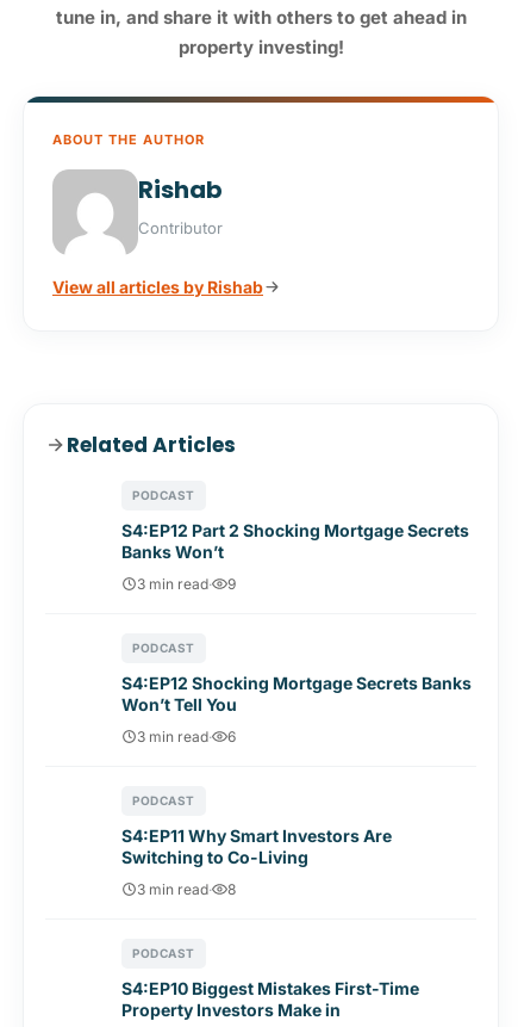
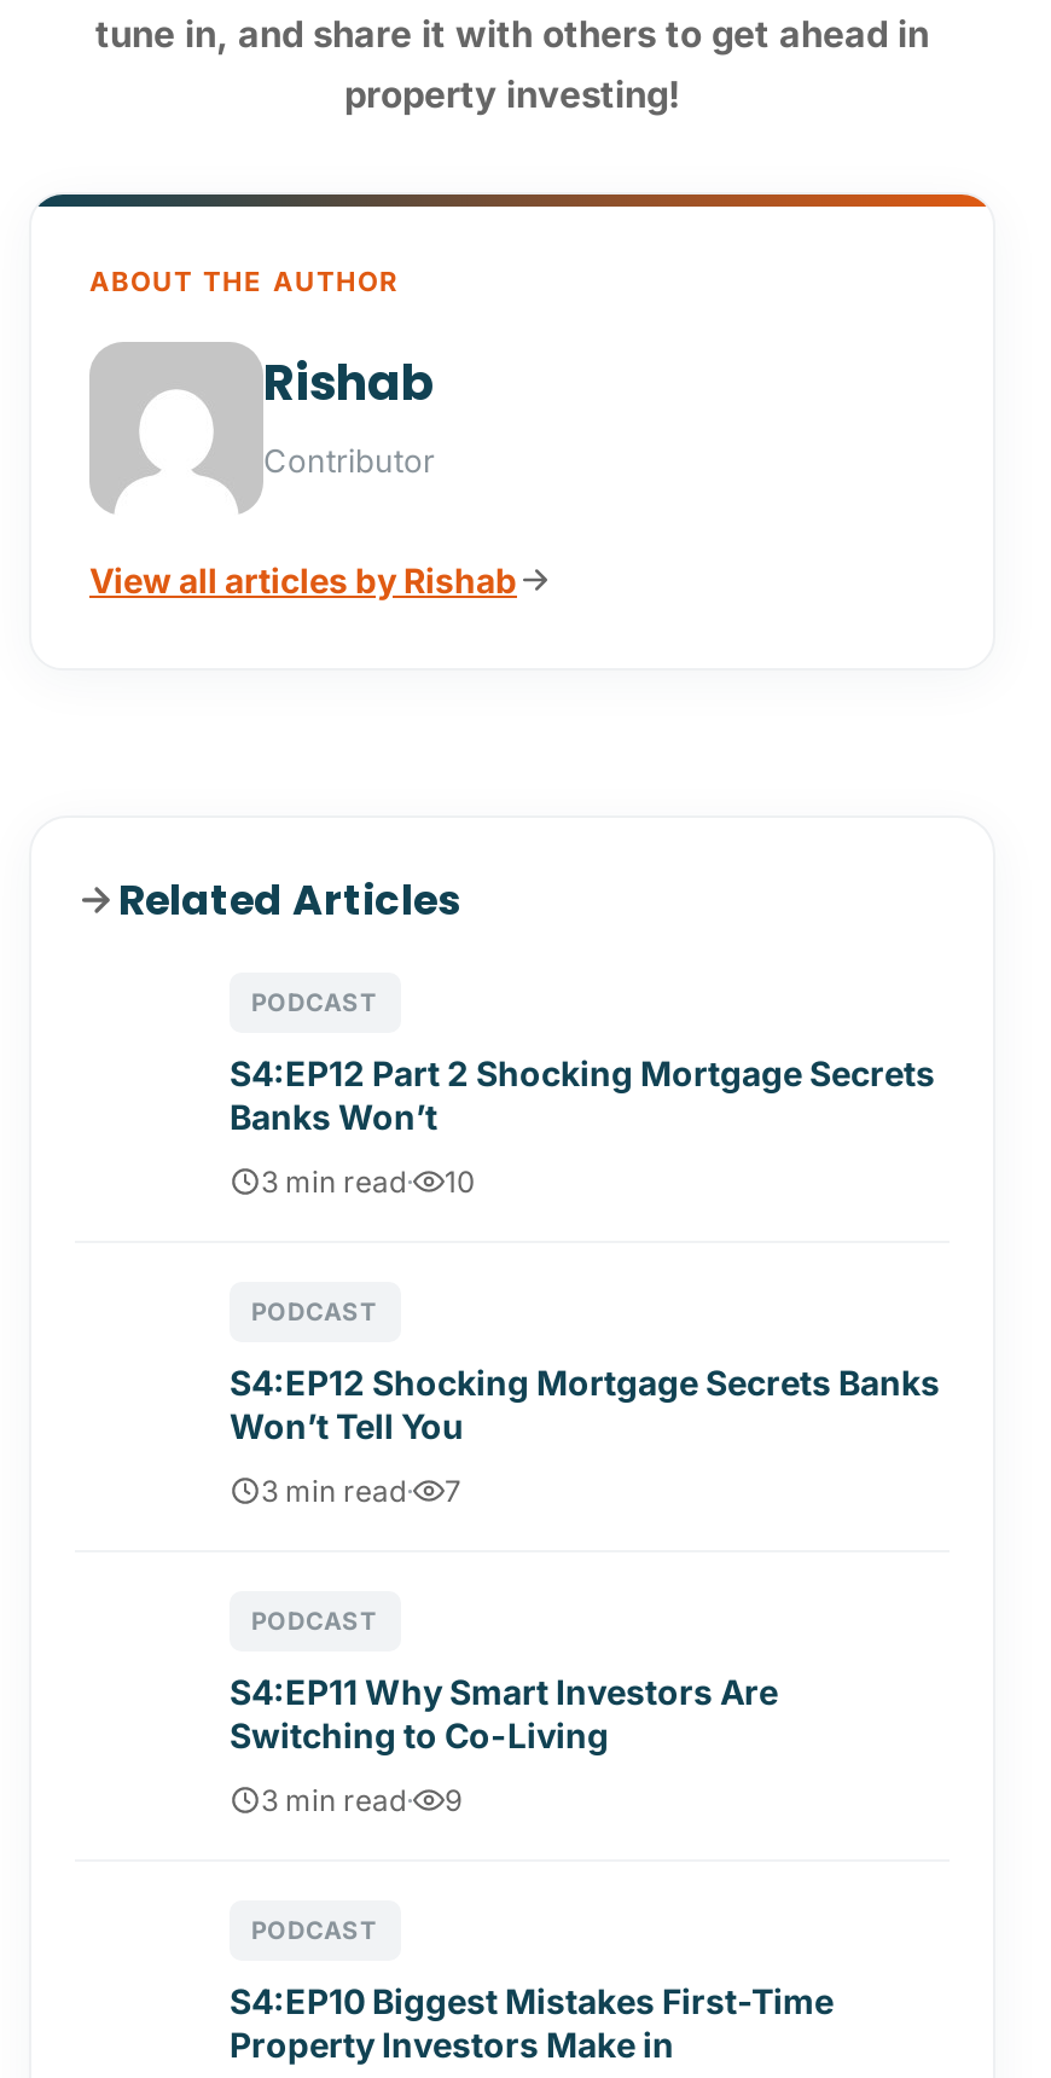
- 3 min read· 9
+ 3 min read· 10

- 3 min read· 6
+ 3 min read· 7

- 3 min read· 8
+ 3 min read· 9
